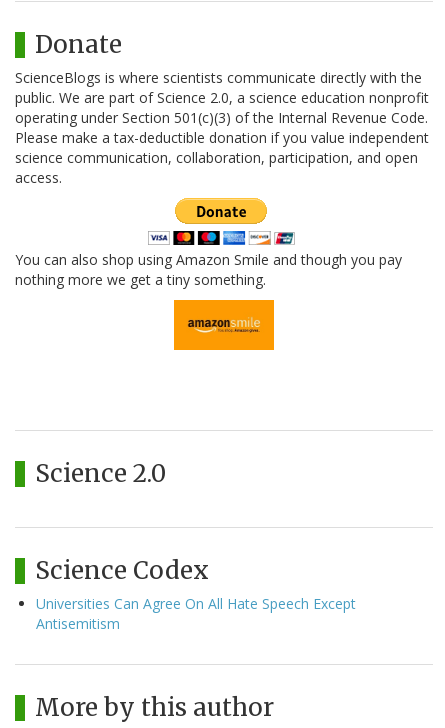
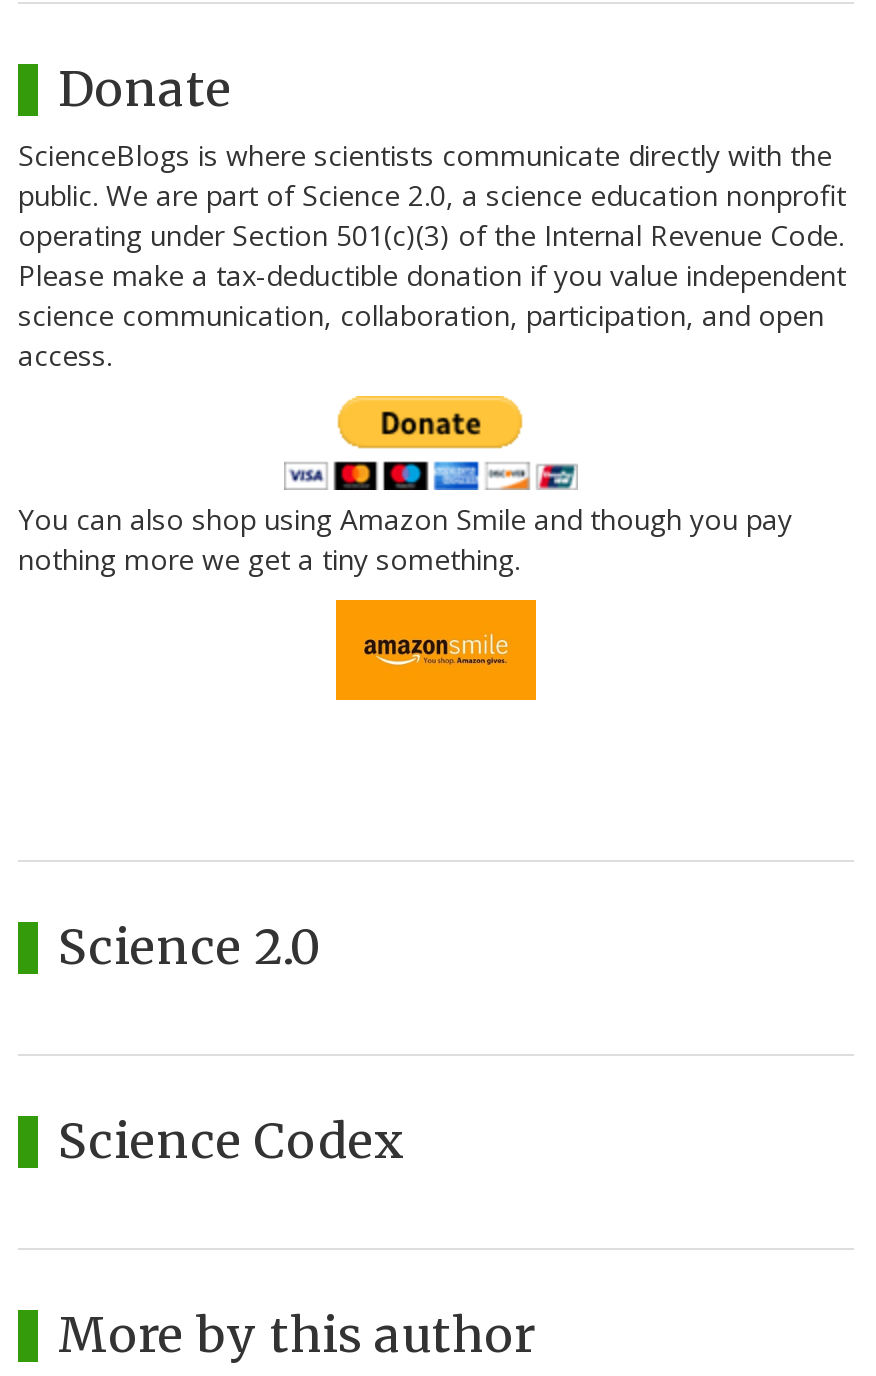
- Universities Can Agree On All Hate Speech Except
- Antisemitism
